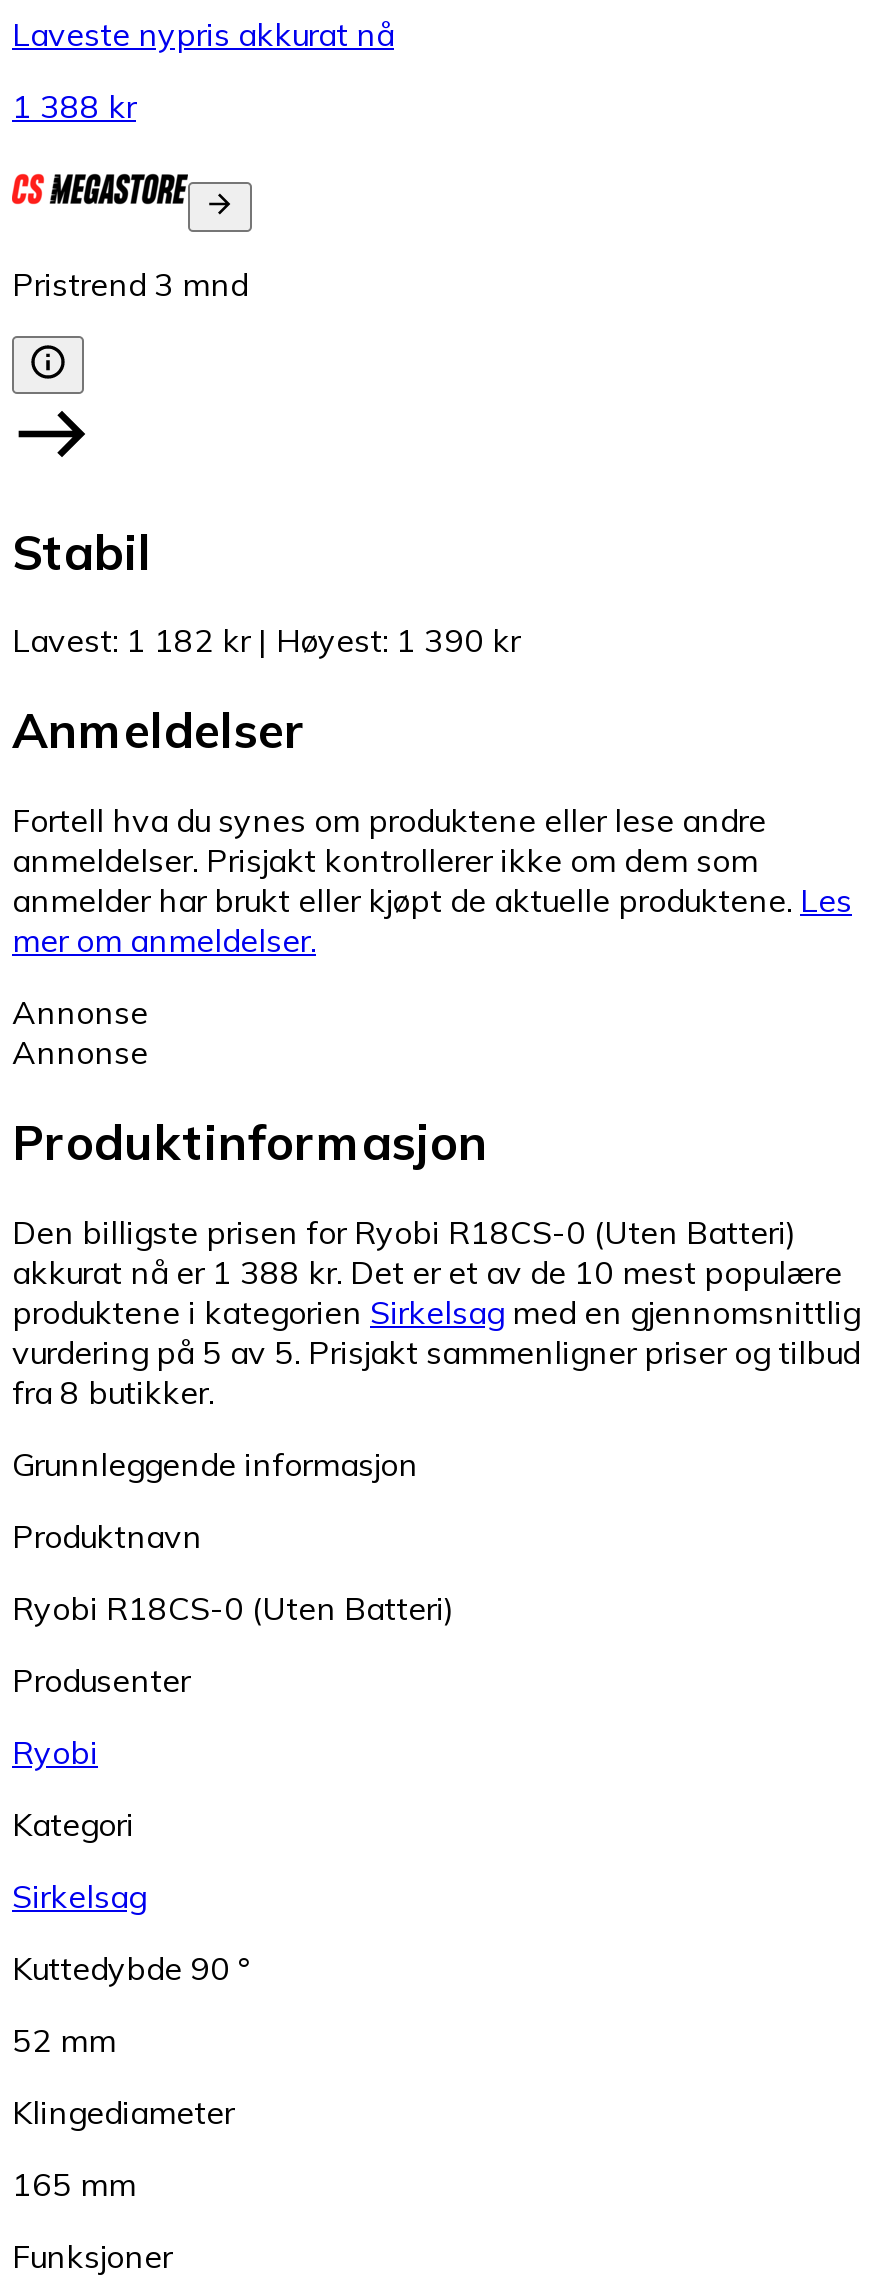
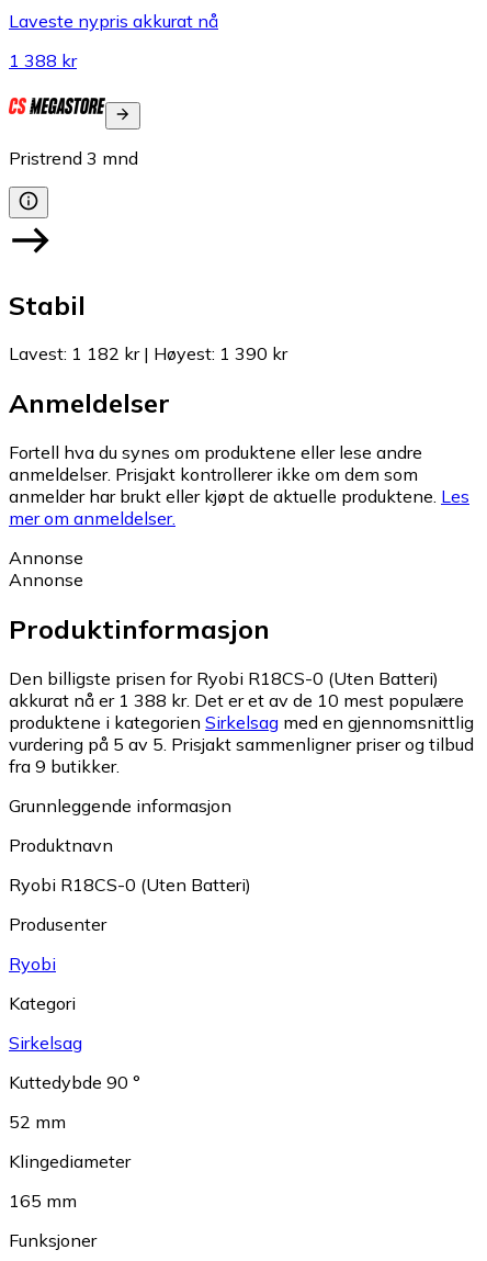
- fra 8 butikker.
+ fra 9 butikker.
